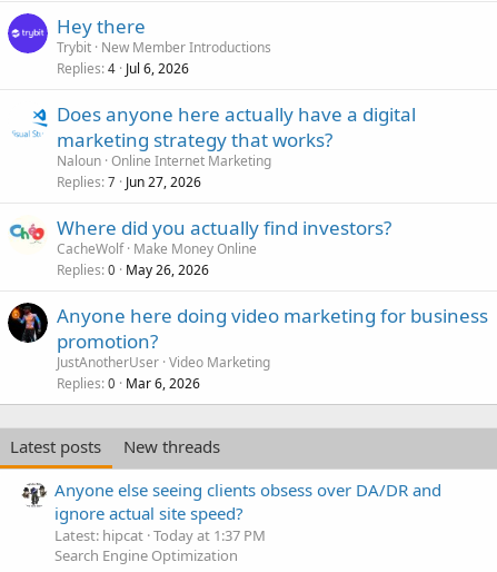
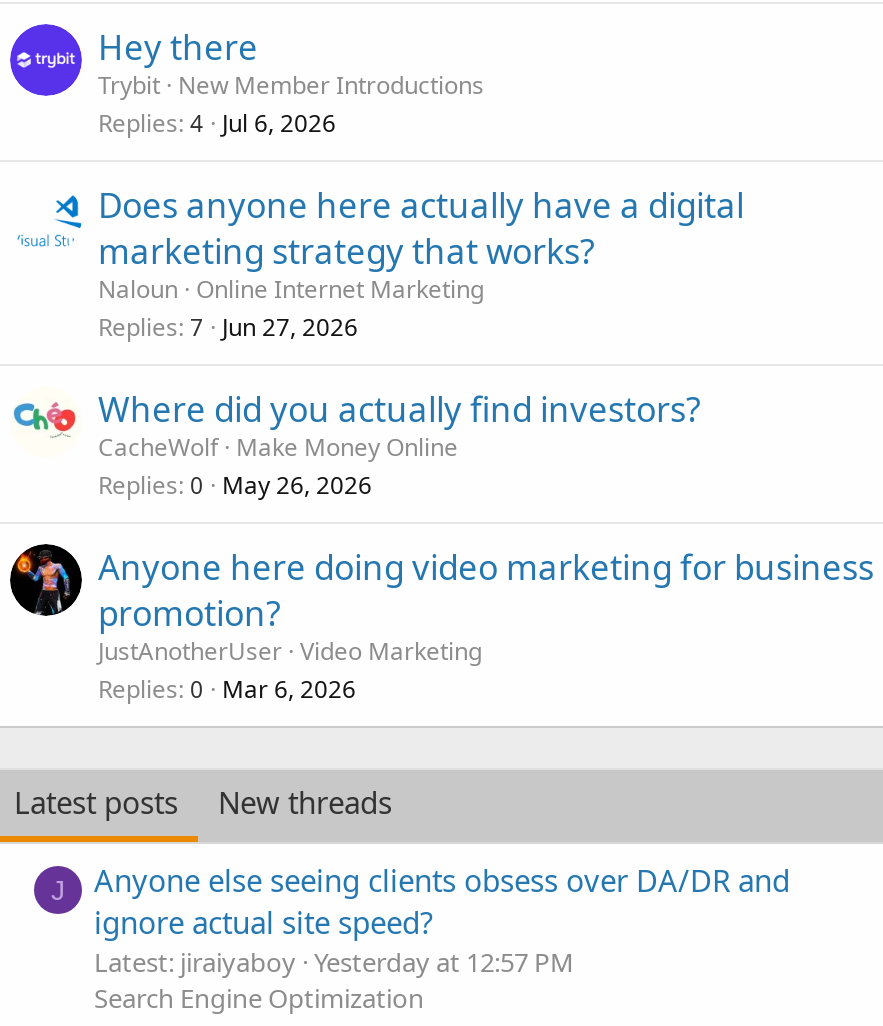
+ J

- Latest: hipcat Today at 1:37 PM
+ Latest: jiraiyaboy Yesterday at 12:57 PM
